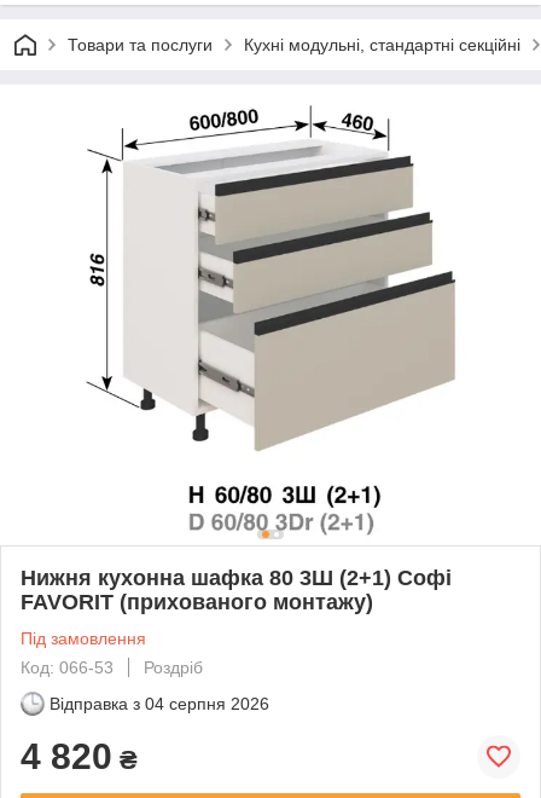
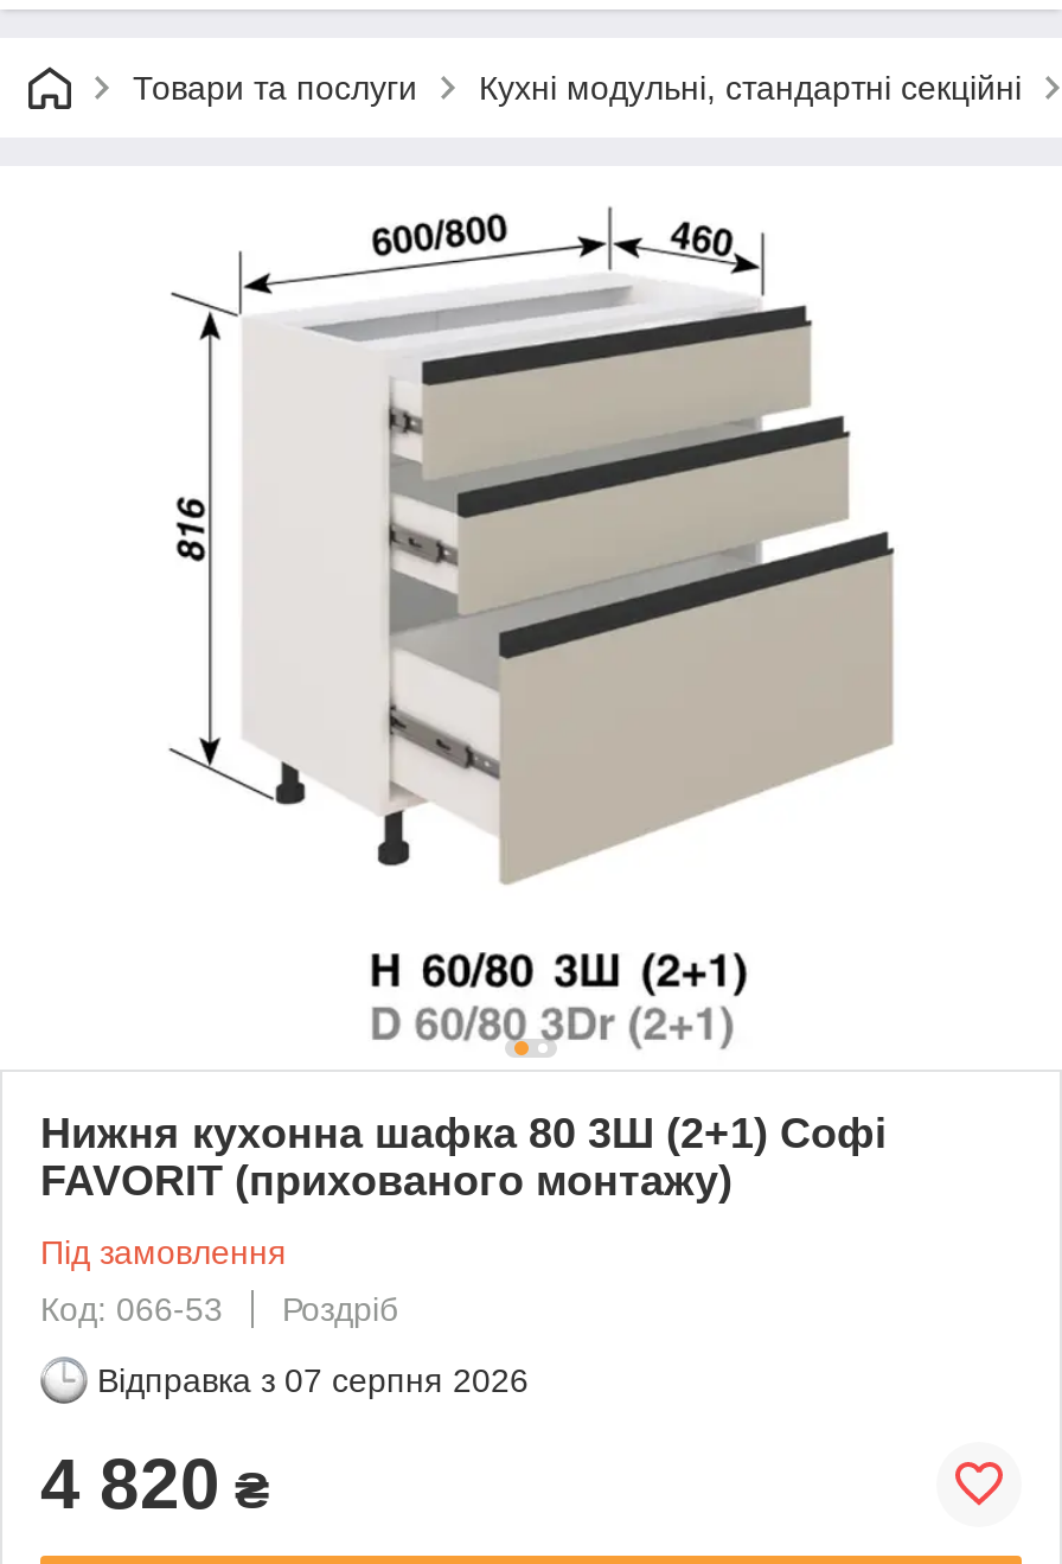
- Відправка з 04 серпня 2026
+ Відправка з 07 серпня 2026
